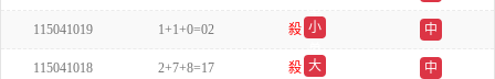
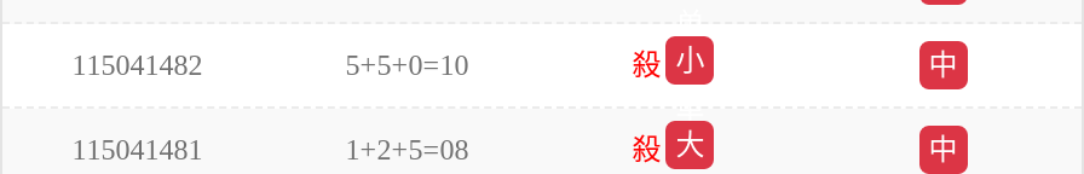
- 115041019
+ 115041482

- 1+1+0=02
+ 5+5+0=10

- 115041018
+ 115041481

- 2+7+8=17
+ 1+2+5=08
